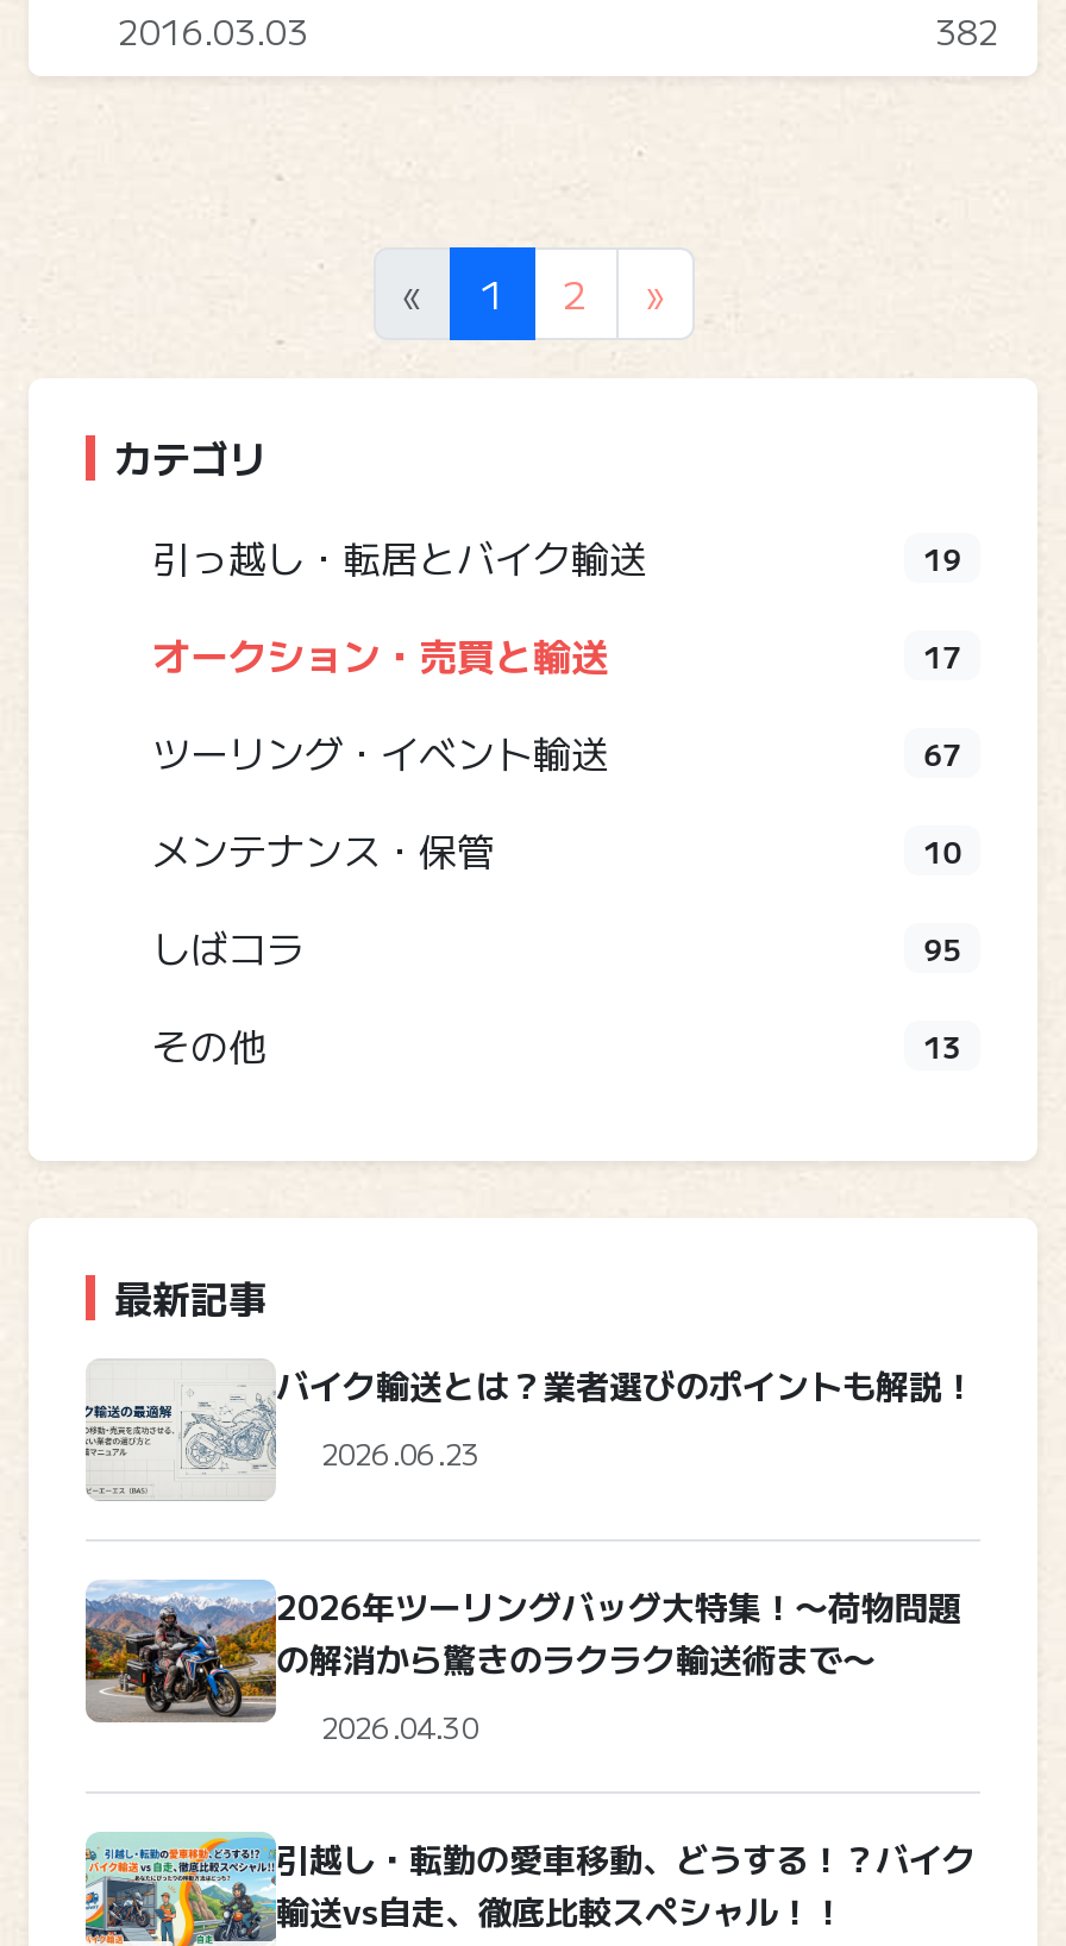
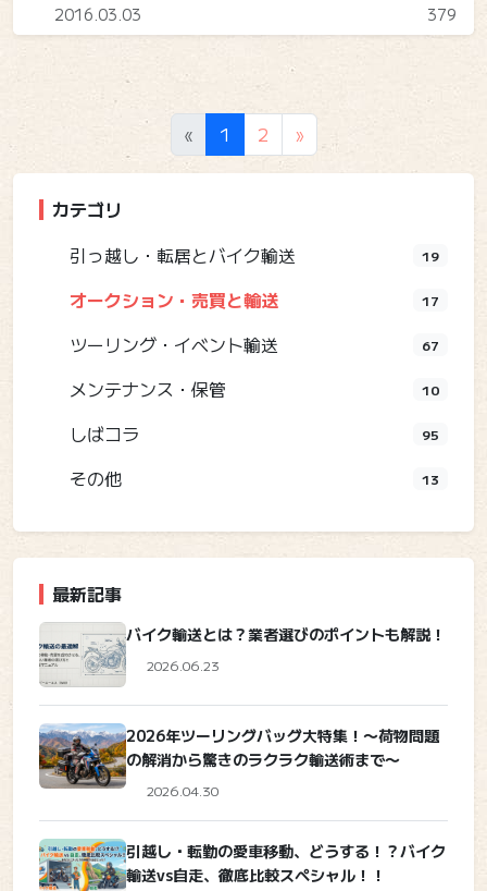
- 382
+ 379
